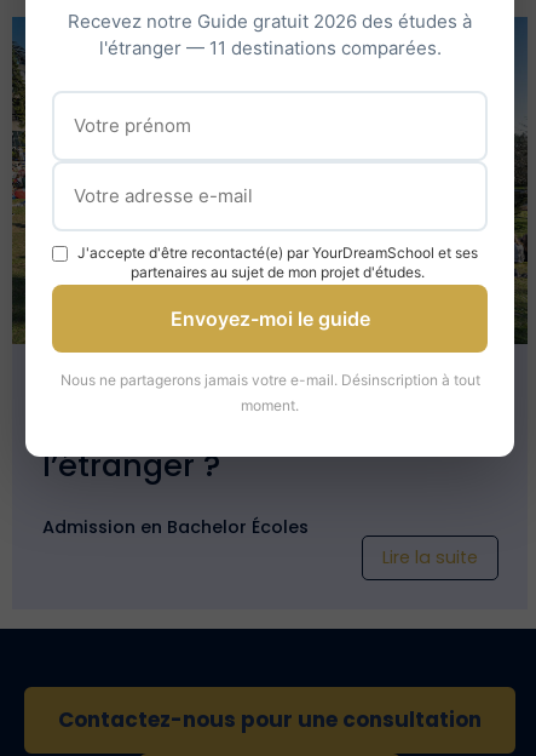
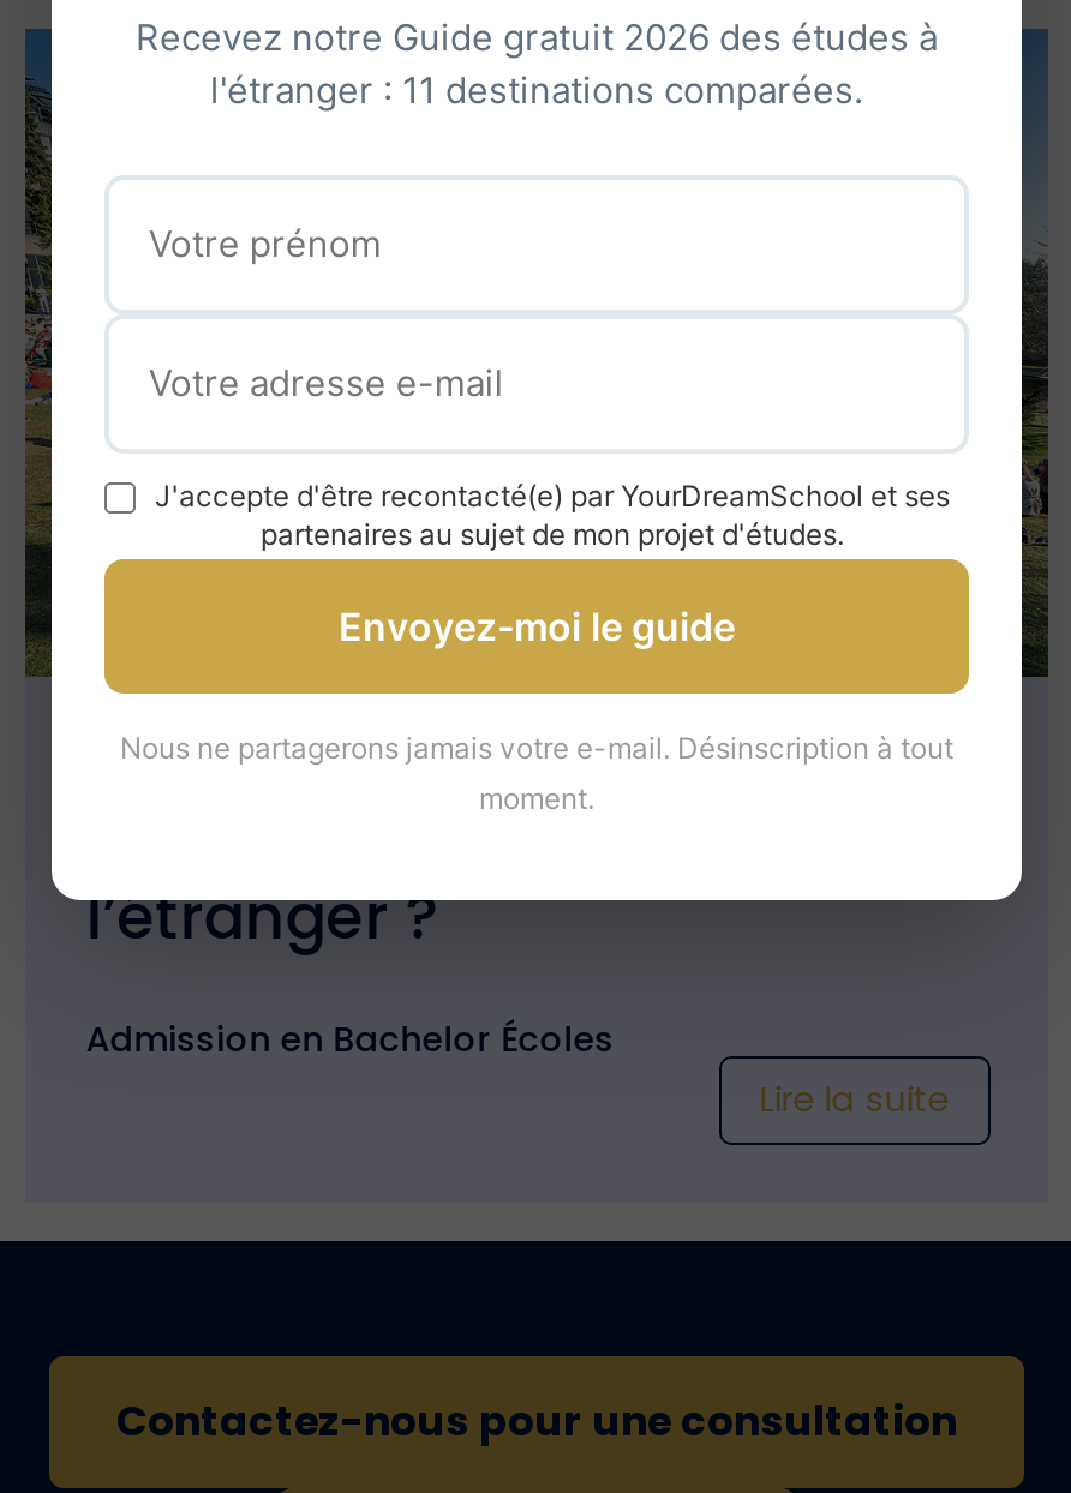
- l'étranger — 11 destinations comparées.
+ l'étranger : 11 destinations comparées.
